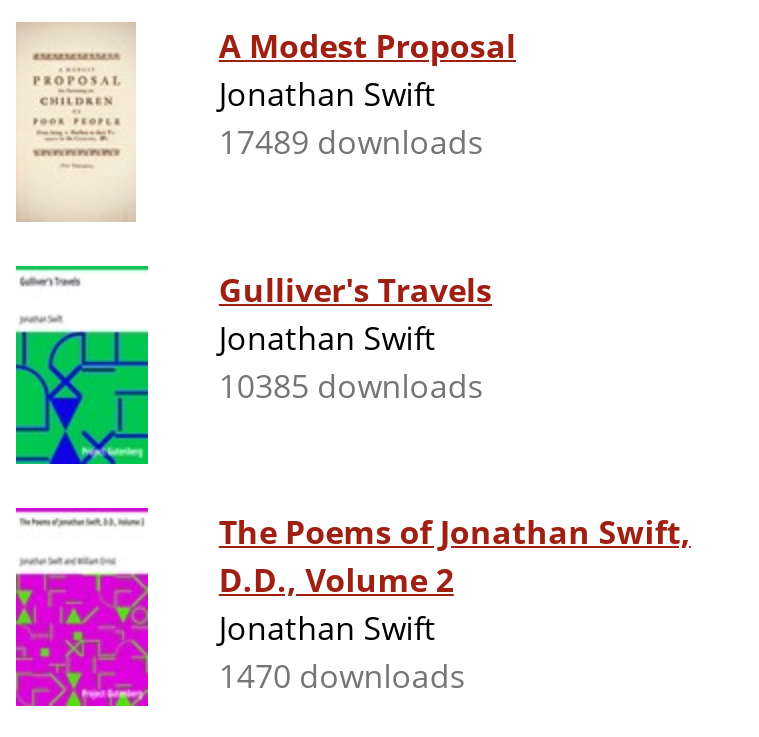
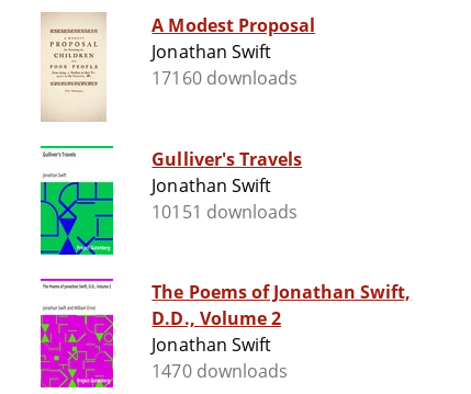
- 17489 downloads
+ 17160 downloads

- 10385 downloads
+ 10151 downloads
